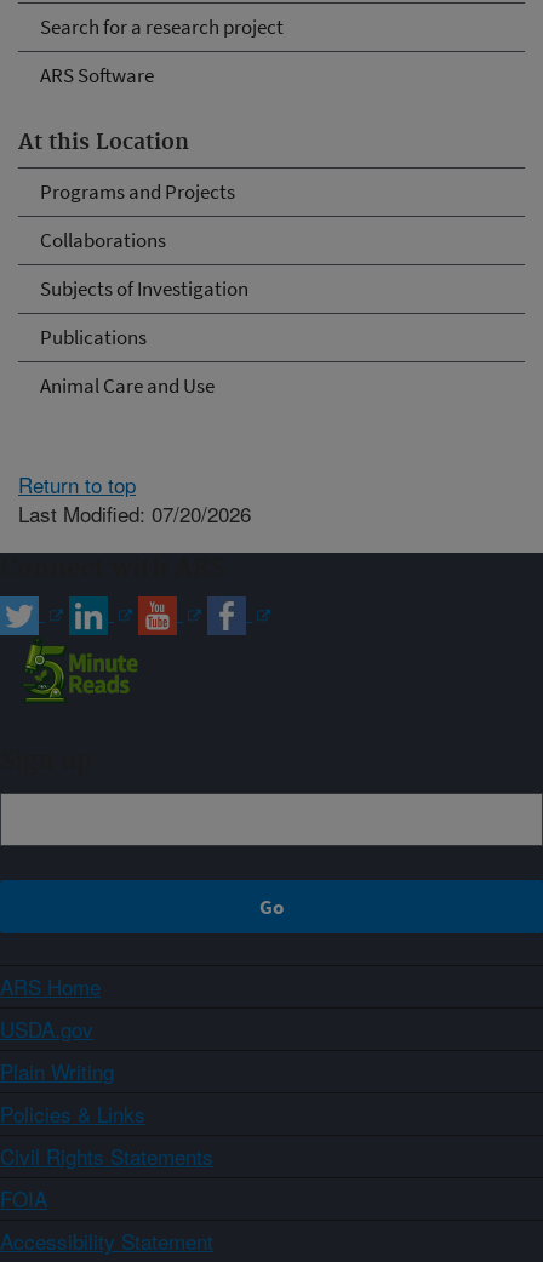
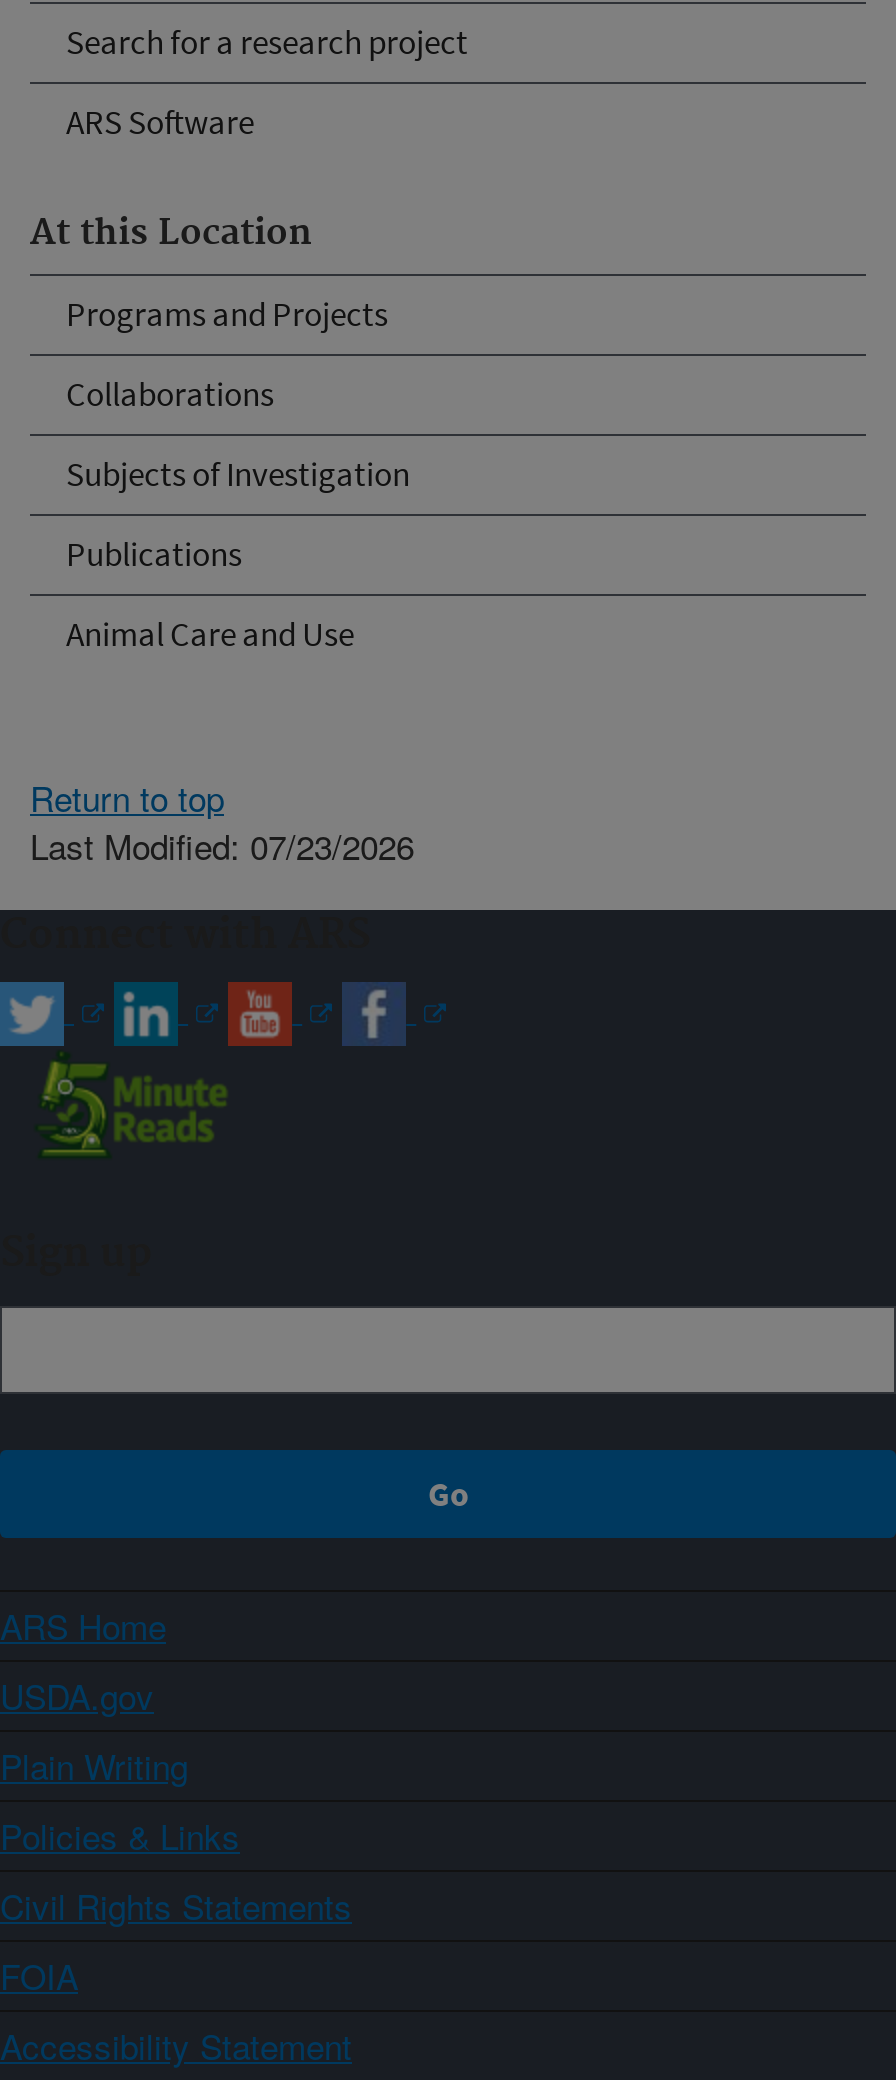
- Last Modified: 07/20/2026
+ Last Modified: 07/23/2026
